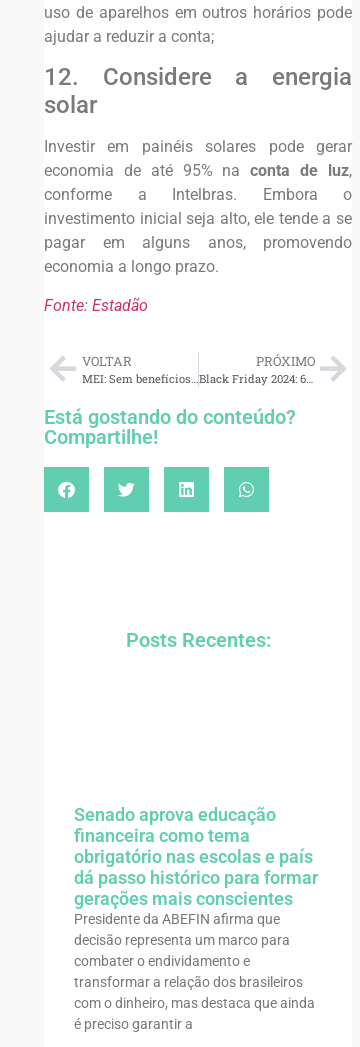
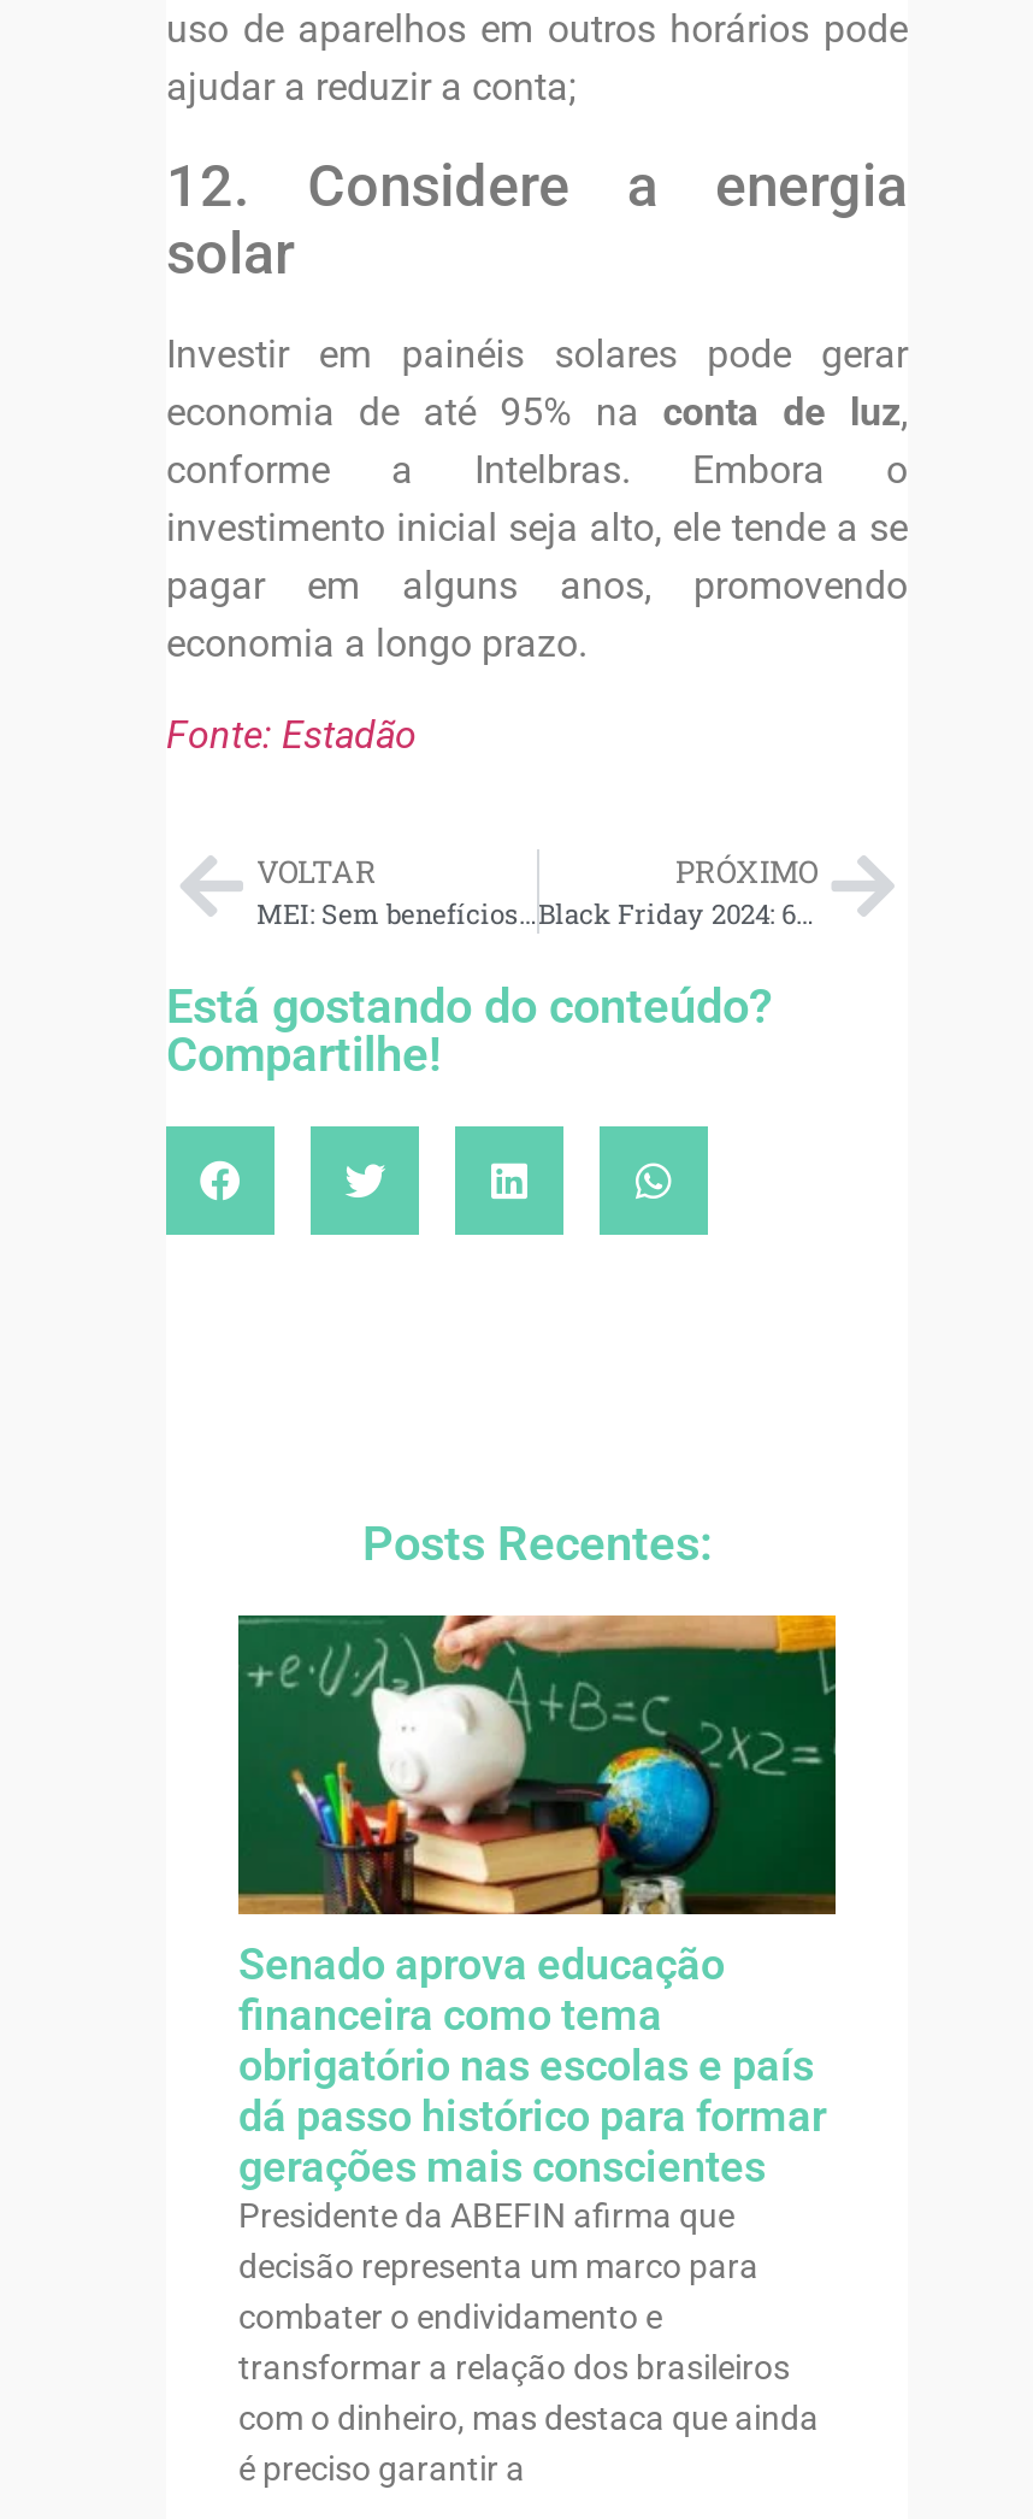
+ [image]
